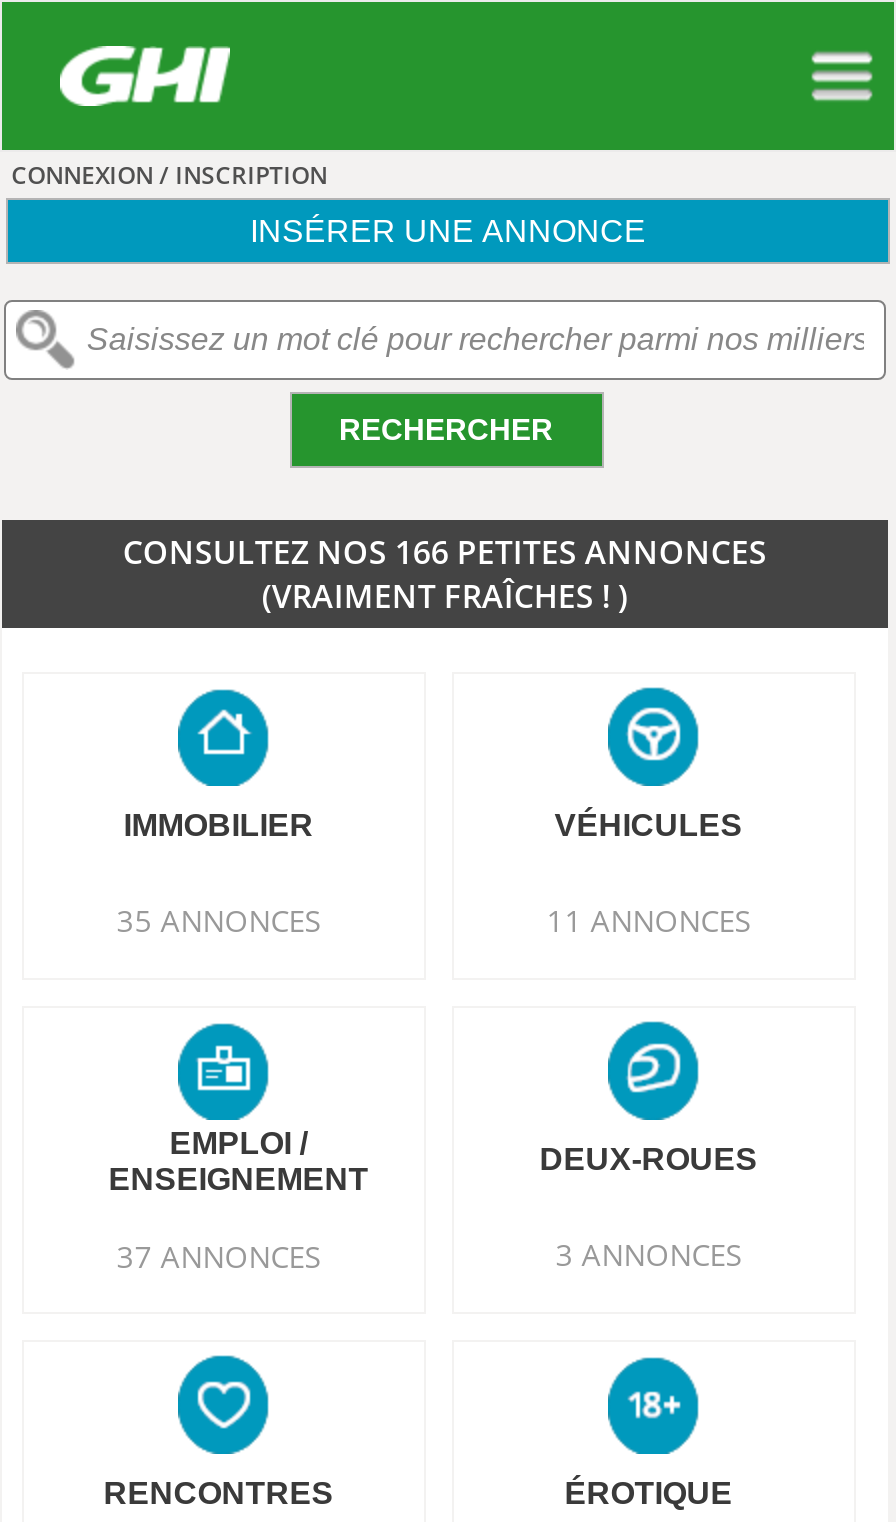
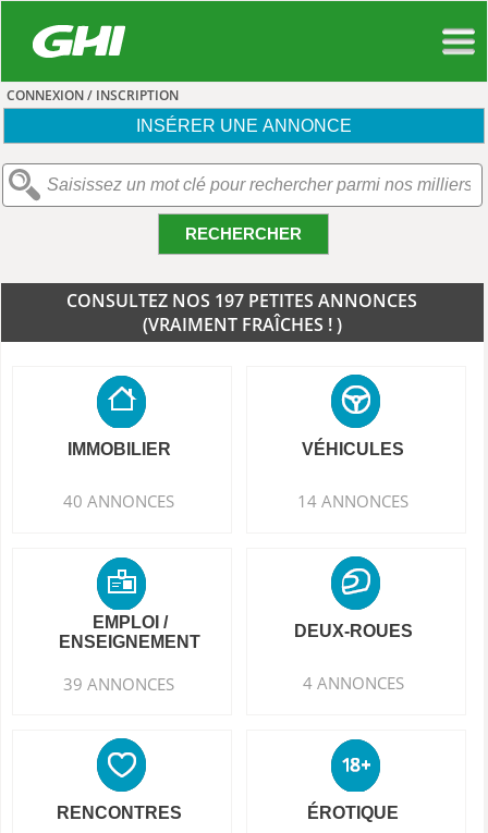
- CONSULTEZ NOS 166 PETITES ANNONCES
+ CONSULTEZ NOS 197 PETITES ANNONCES

- 35 ANNONCES
+ 40 ANNONCES

- 11 ANNONCES
+ 14 ANNONCES

- 37 ANNONCES
+ 39 ANNONCES

- 3 ANNONCES
+ 4 ANNONCES
